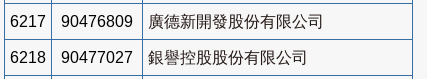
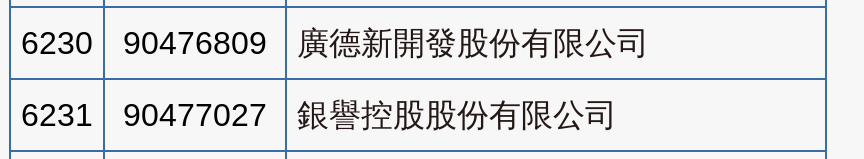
- 6217 90476809 廣德新開發股份有限公司
+ 6230 90476809 廣德新開發股份有限公司

- 6218 90477027 銀譽控股股份有限公司
+ 6231 90477027 銀譽控股股份有限公司
